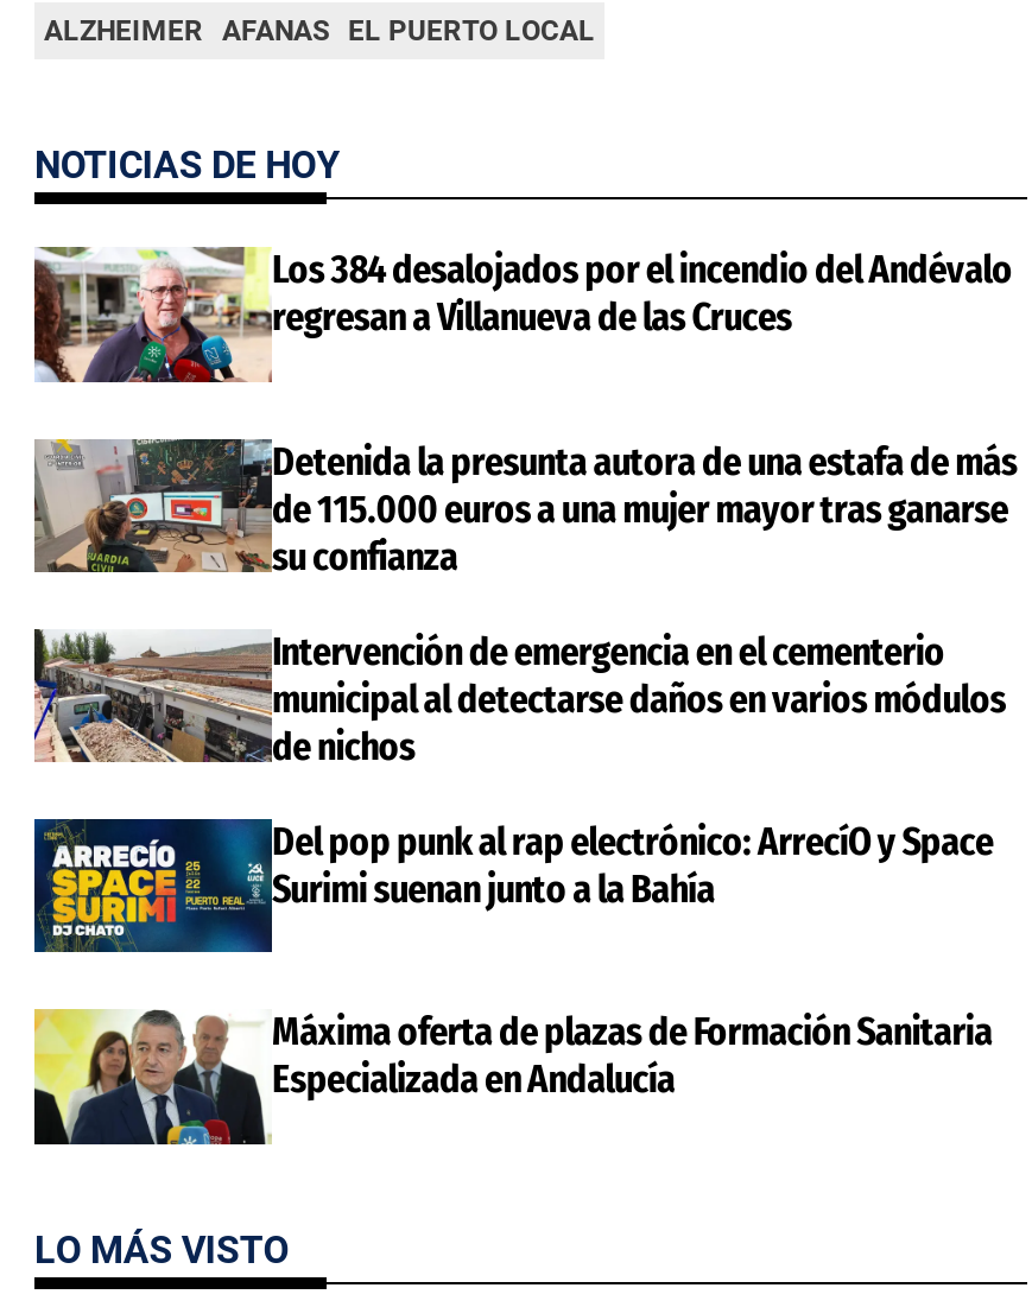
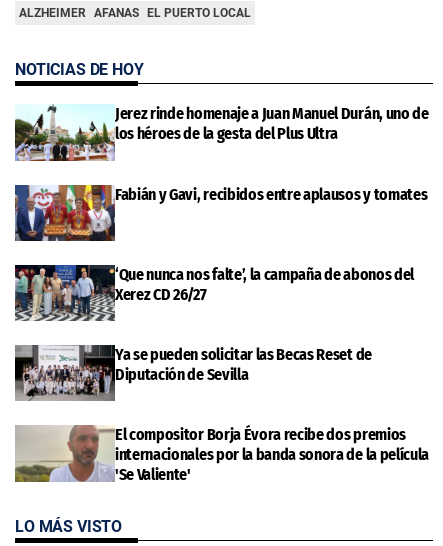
- [image]
- Los 384 desalojados por el incendio del Andévalo
- regresan a Villanueva de las Cruces
+ [image]
+ Jerez rinde homenaje a Juan Manuel Durán, uno de
+ los héroes de la gesta del Plus Ultra

- [image]
- Detenida la presunta autora de una estafa de más
- de 115.000 euros a una mujer mayor tras ganarse
- su confianza
+ [image]
+ Fabián y Gavi, recibidos entre aplausos y tomates

- [image]
- Intervención de emergencia en el cementerio
- municipal al detectarse daños en varios módulos
- de nichos
+ [image]
+ ‘Que nunca nos falte’, la campaña de abonos del
+ Xerez CD 26/27

- [image]
- Del pop punk al rap electrónico: ArrecíO y Space
- Surimi suenan junto a la Bahía
+ [image]
+ Ya se pueden solicitar las Becas Reset de
+ Diputación de Sevilla

- [image]
- Máxima oferta de plazas de Formación Sanitaria
- Especializada en Andalucía
+ [image]
+ El compositor Borja Évora recibe dos premios
+ internacionales por la banda sonora de la película
+ 'Se Valiente'
